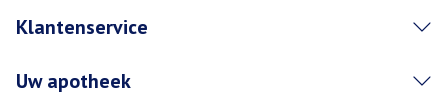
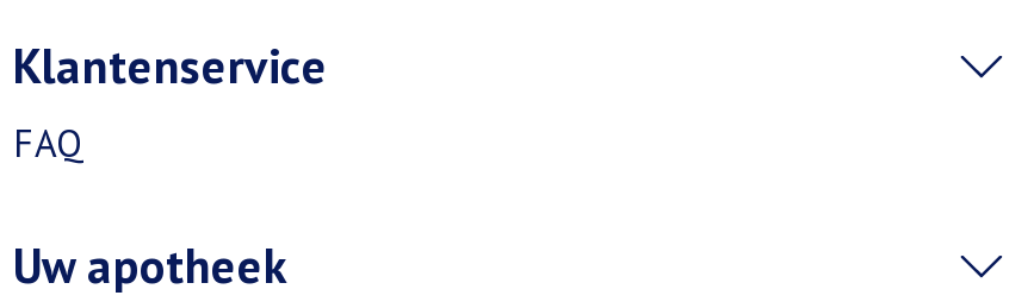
+ FAQ
